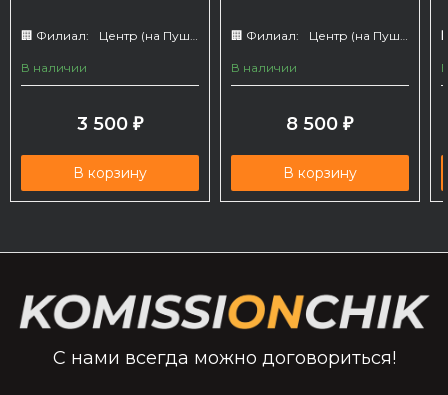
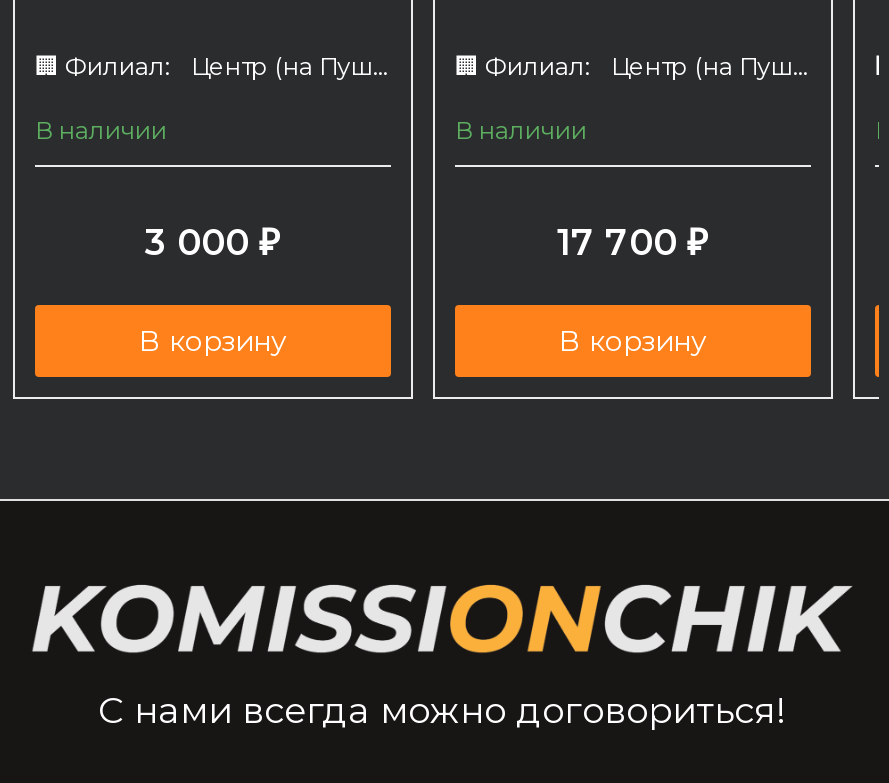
- 3 500 ₽
+ 3 000 ₽

- 8 500 ₽
+ 17 700 ₽
